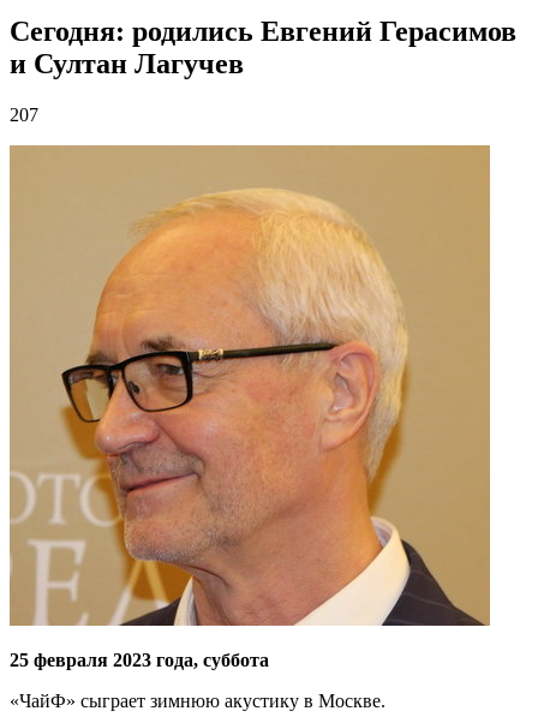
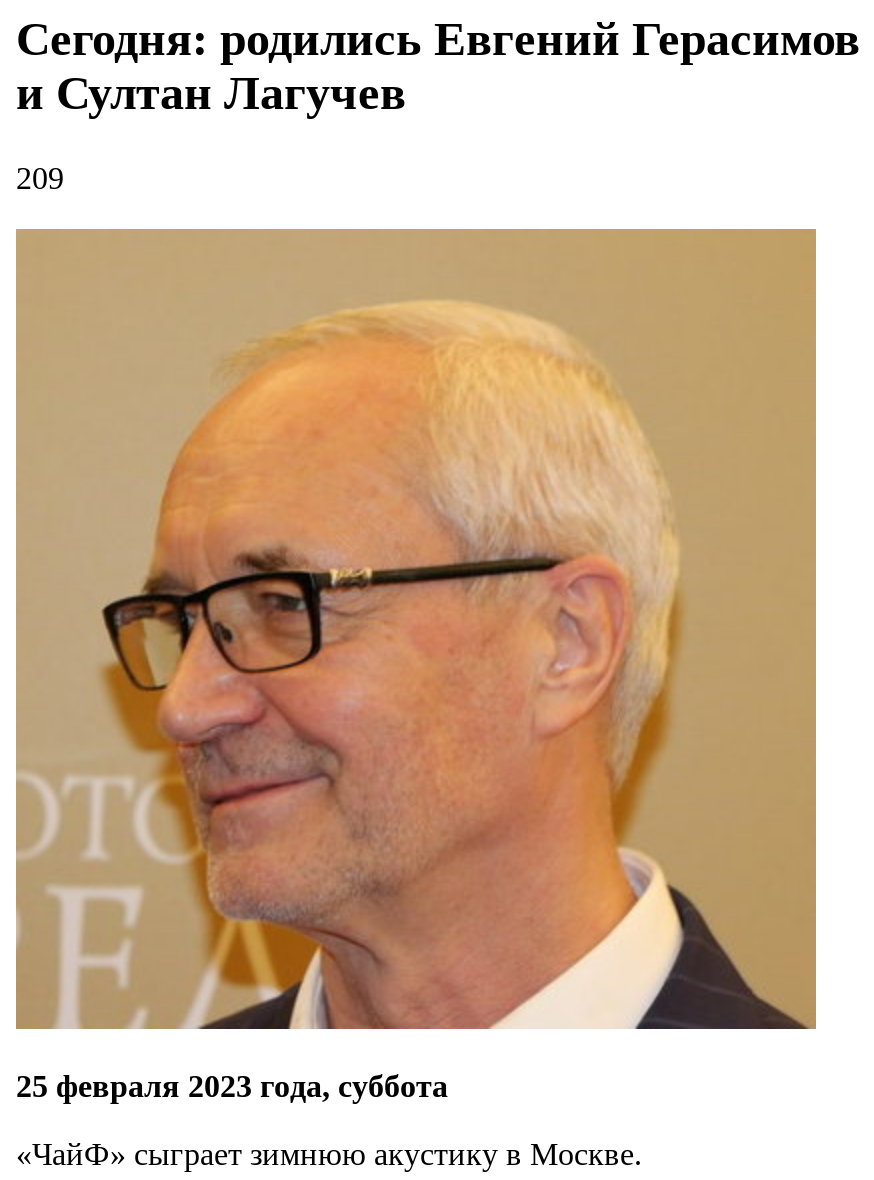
- 207
+ 209
